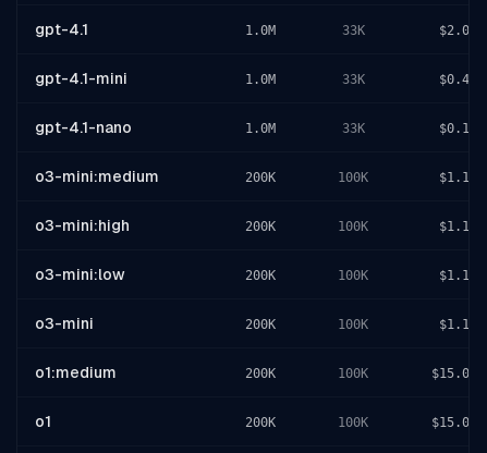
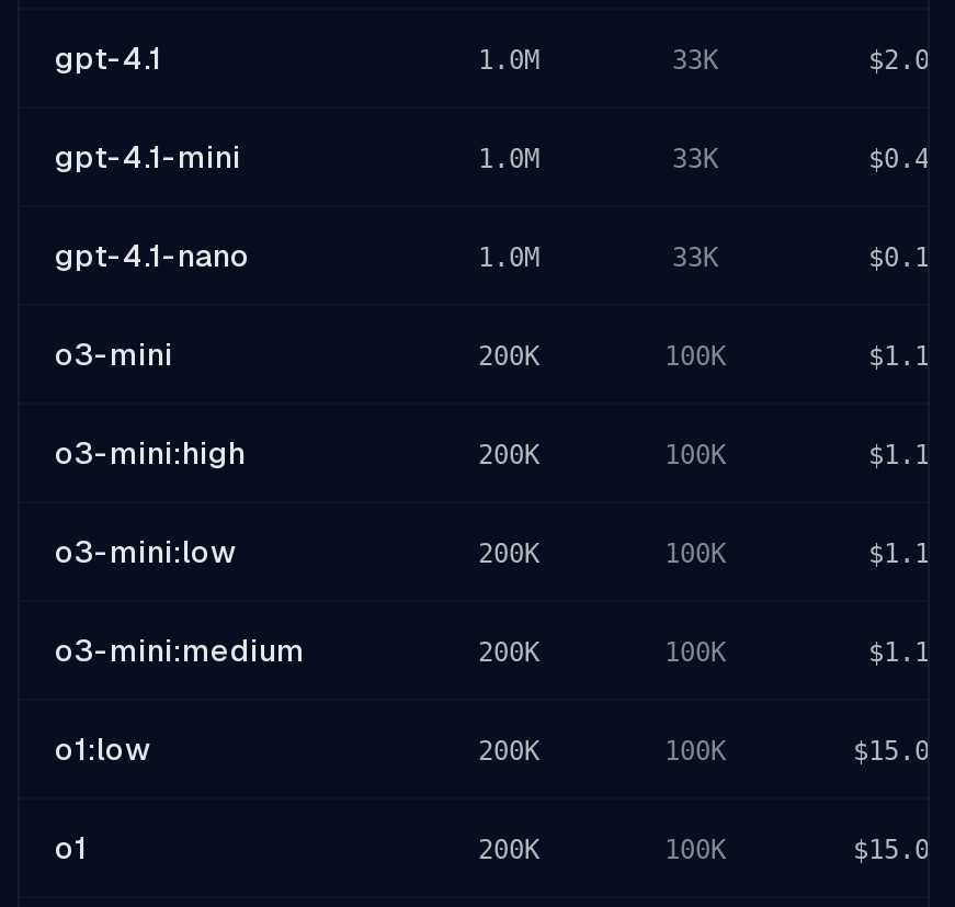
- o3-mini:medium
+ o3-mini

- o3-mini
+ o3-mini:medium

- o1:medium
+ o1:low
